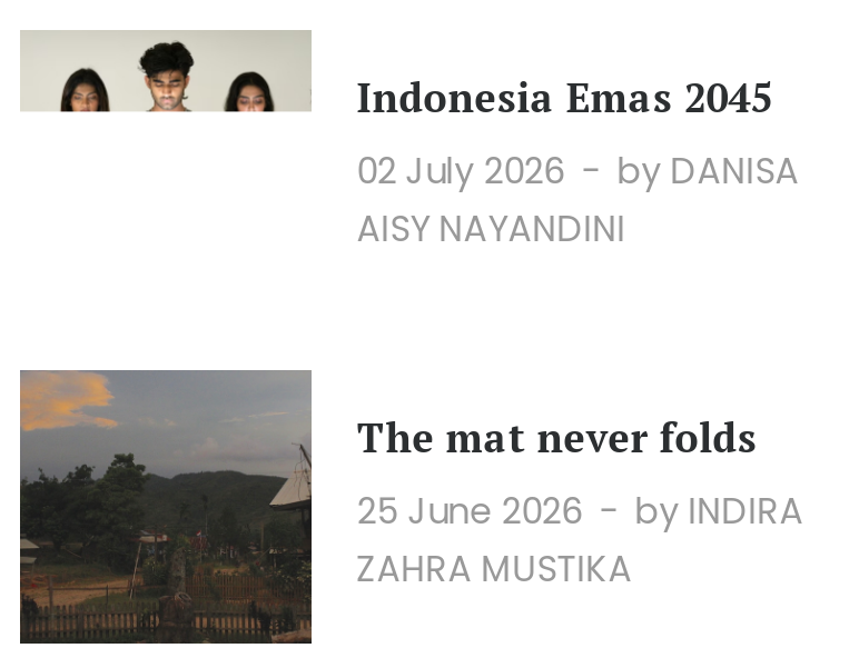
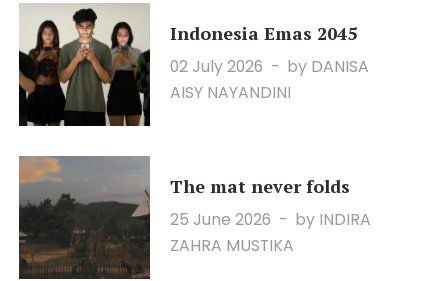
+ [image]
